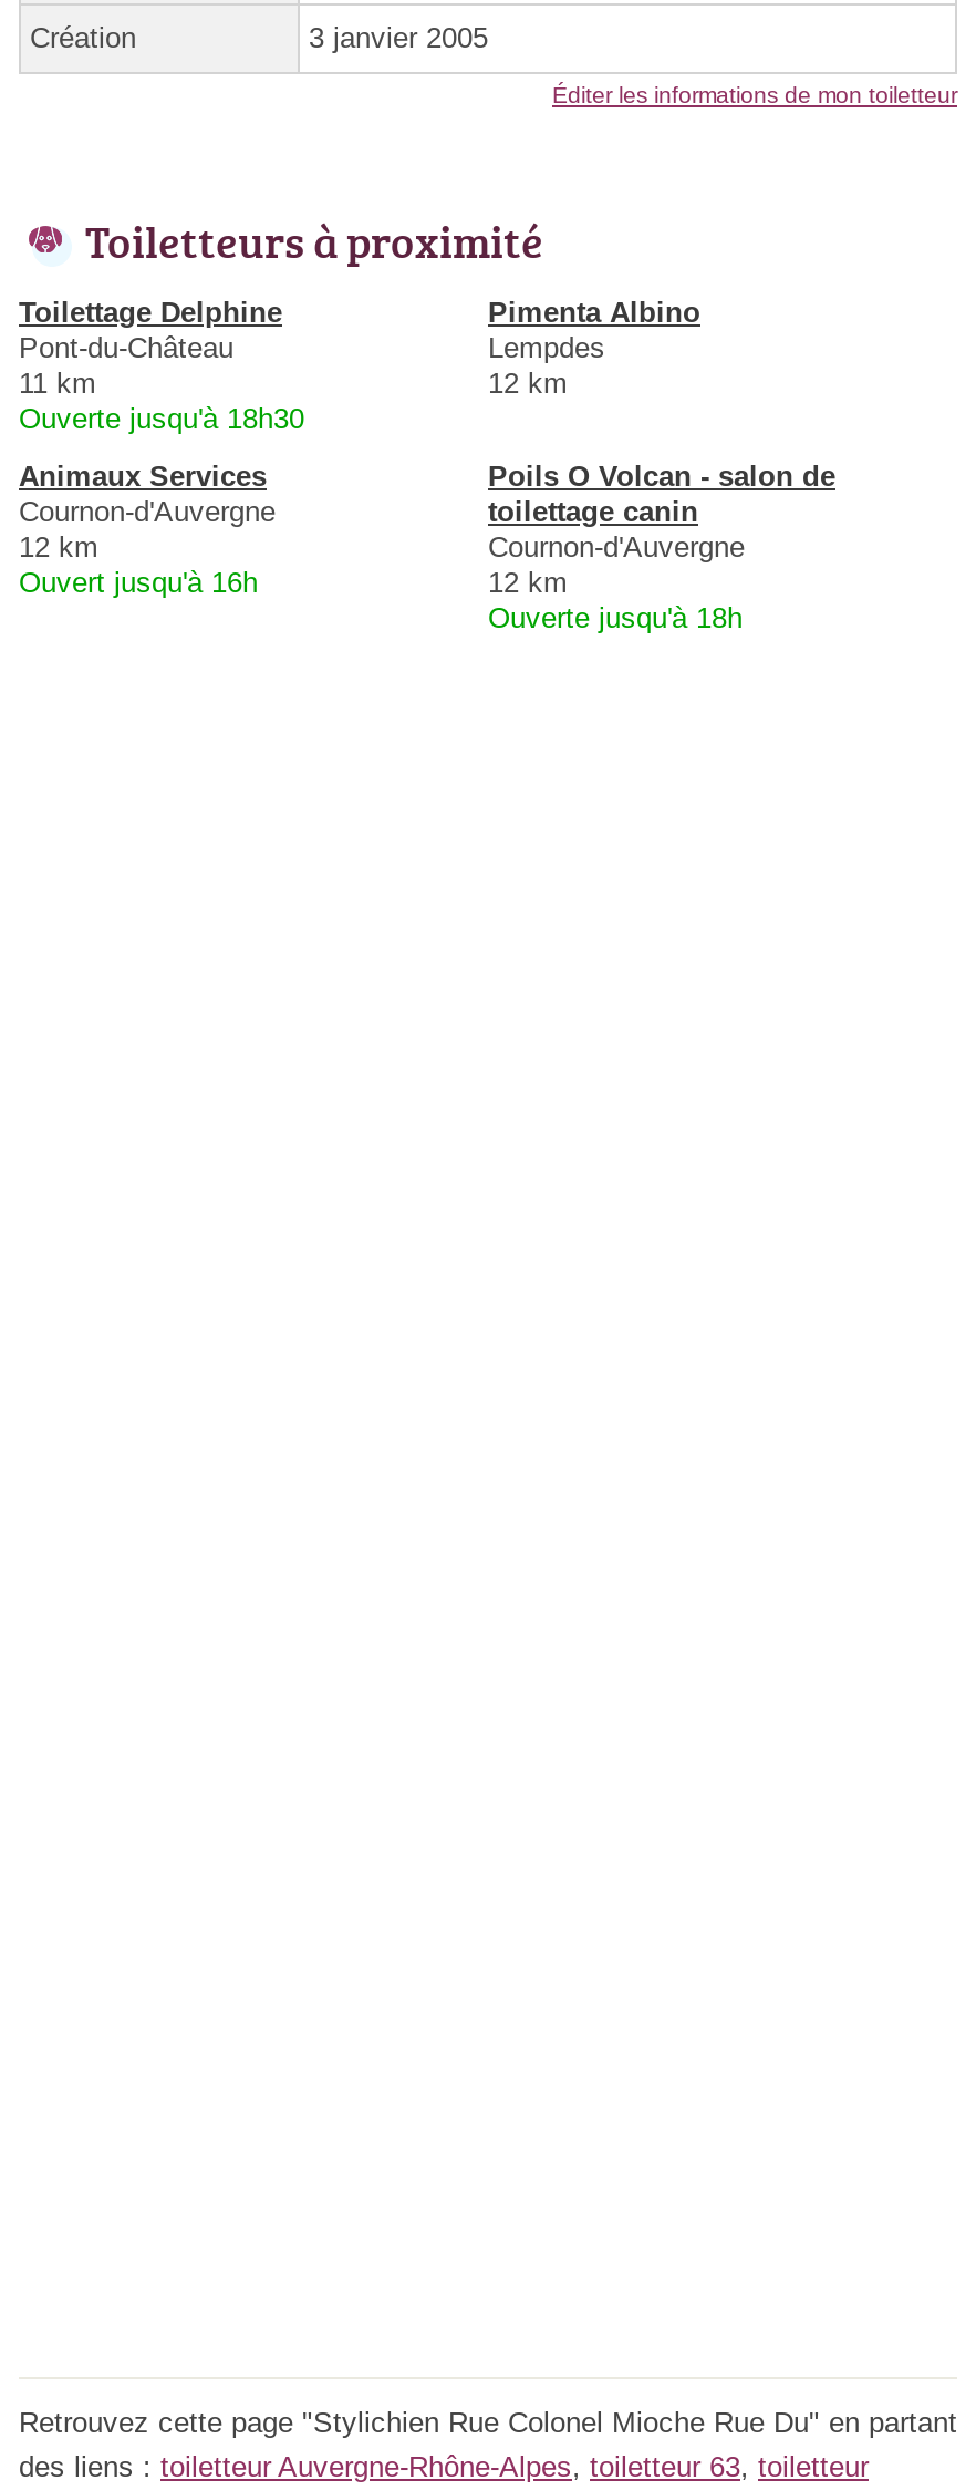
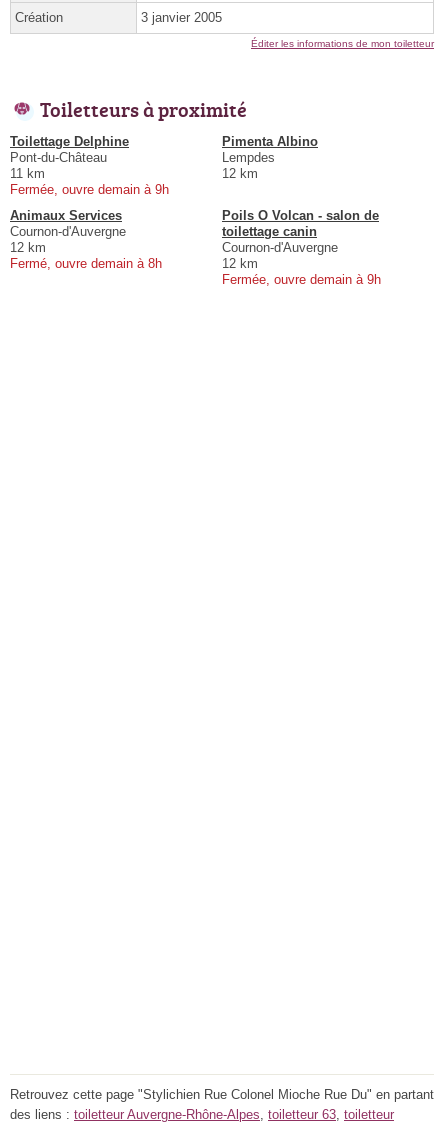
- Ouverte jusqu'à 18h30
+ Fermée, ouvre demain à 9h

- Ouvert jusqu'à 16h
+ Fermé, ouvre demain à 8h

- Ouverte jusqu'à 18h
+ Fermée, ouvre demain à 9h
